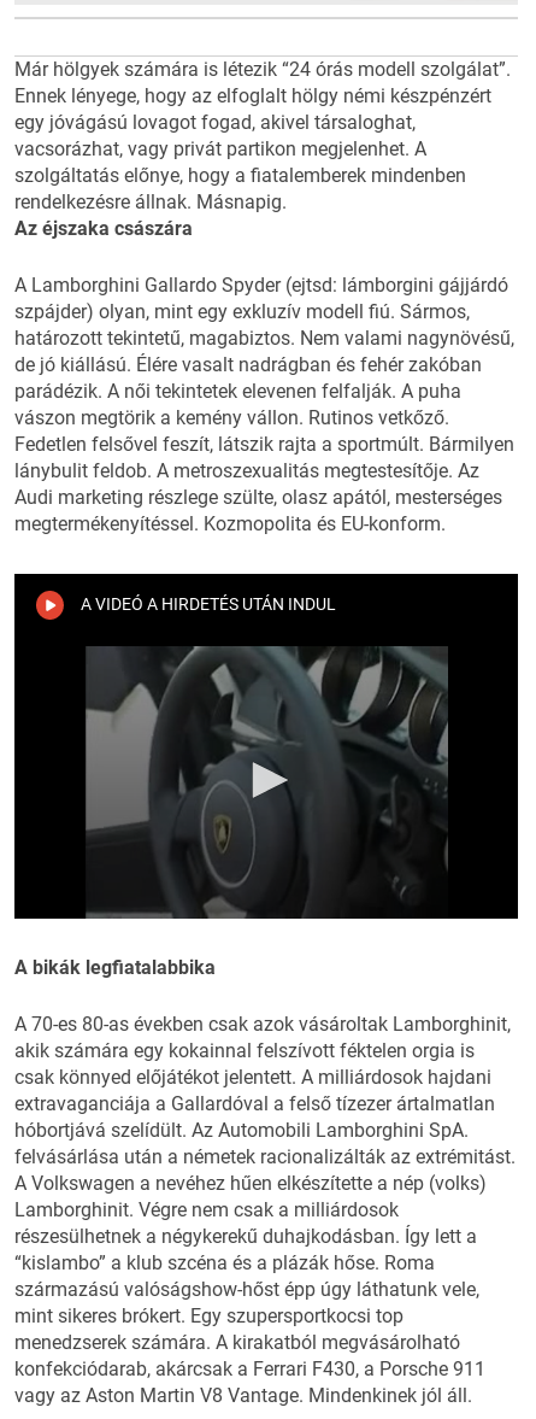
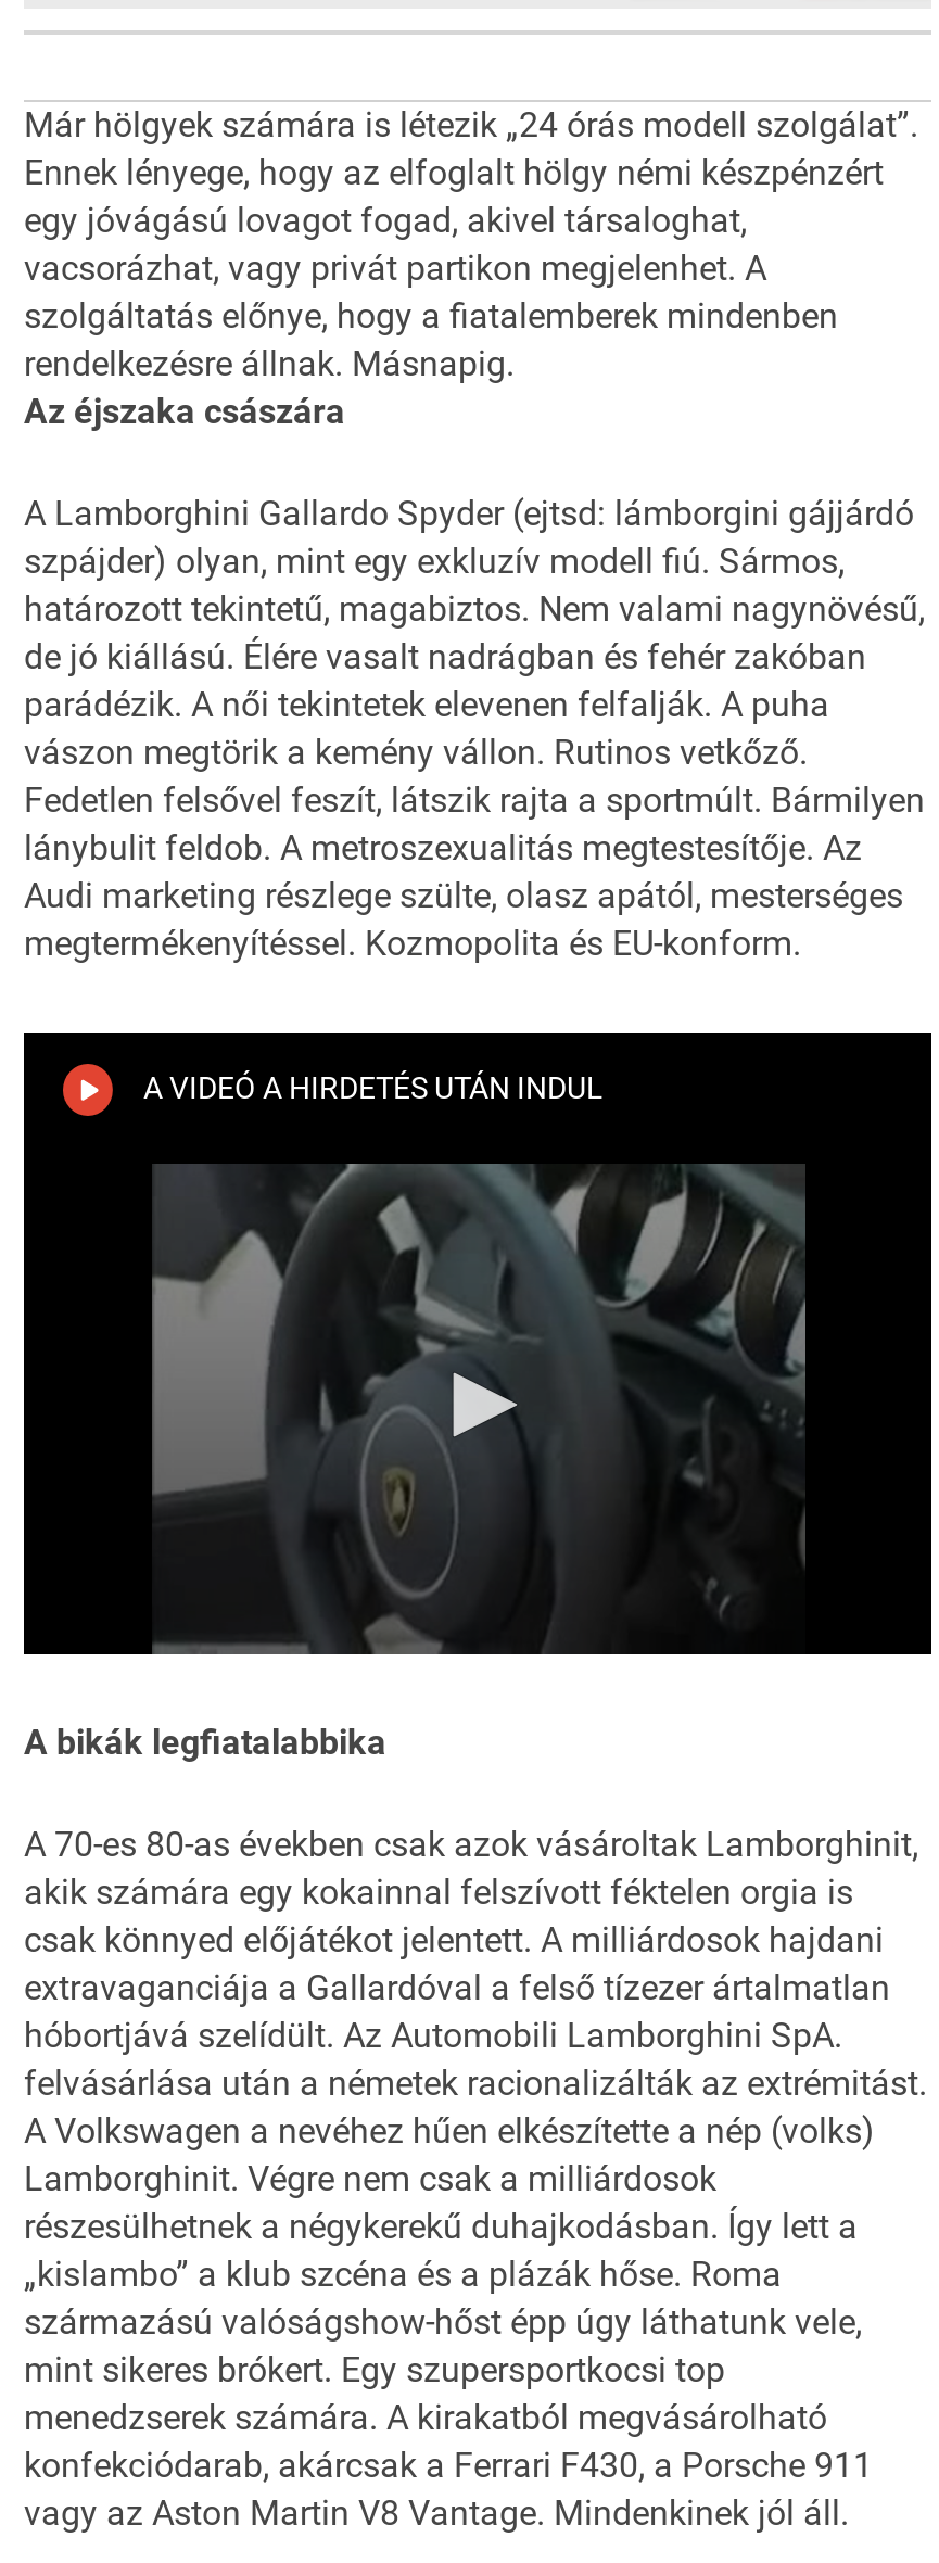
- Már hölgyek számára is létezik “24 órás modell szolgálat”.
+ Már hölgyek számára is létezik „24 órás modell szolgálat”.

- “kislambo” a klub szcéna és a plázák hőse. Roma
+ „kislambo” a klub szcéna és a plázák hőse. Roma
